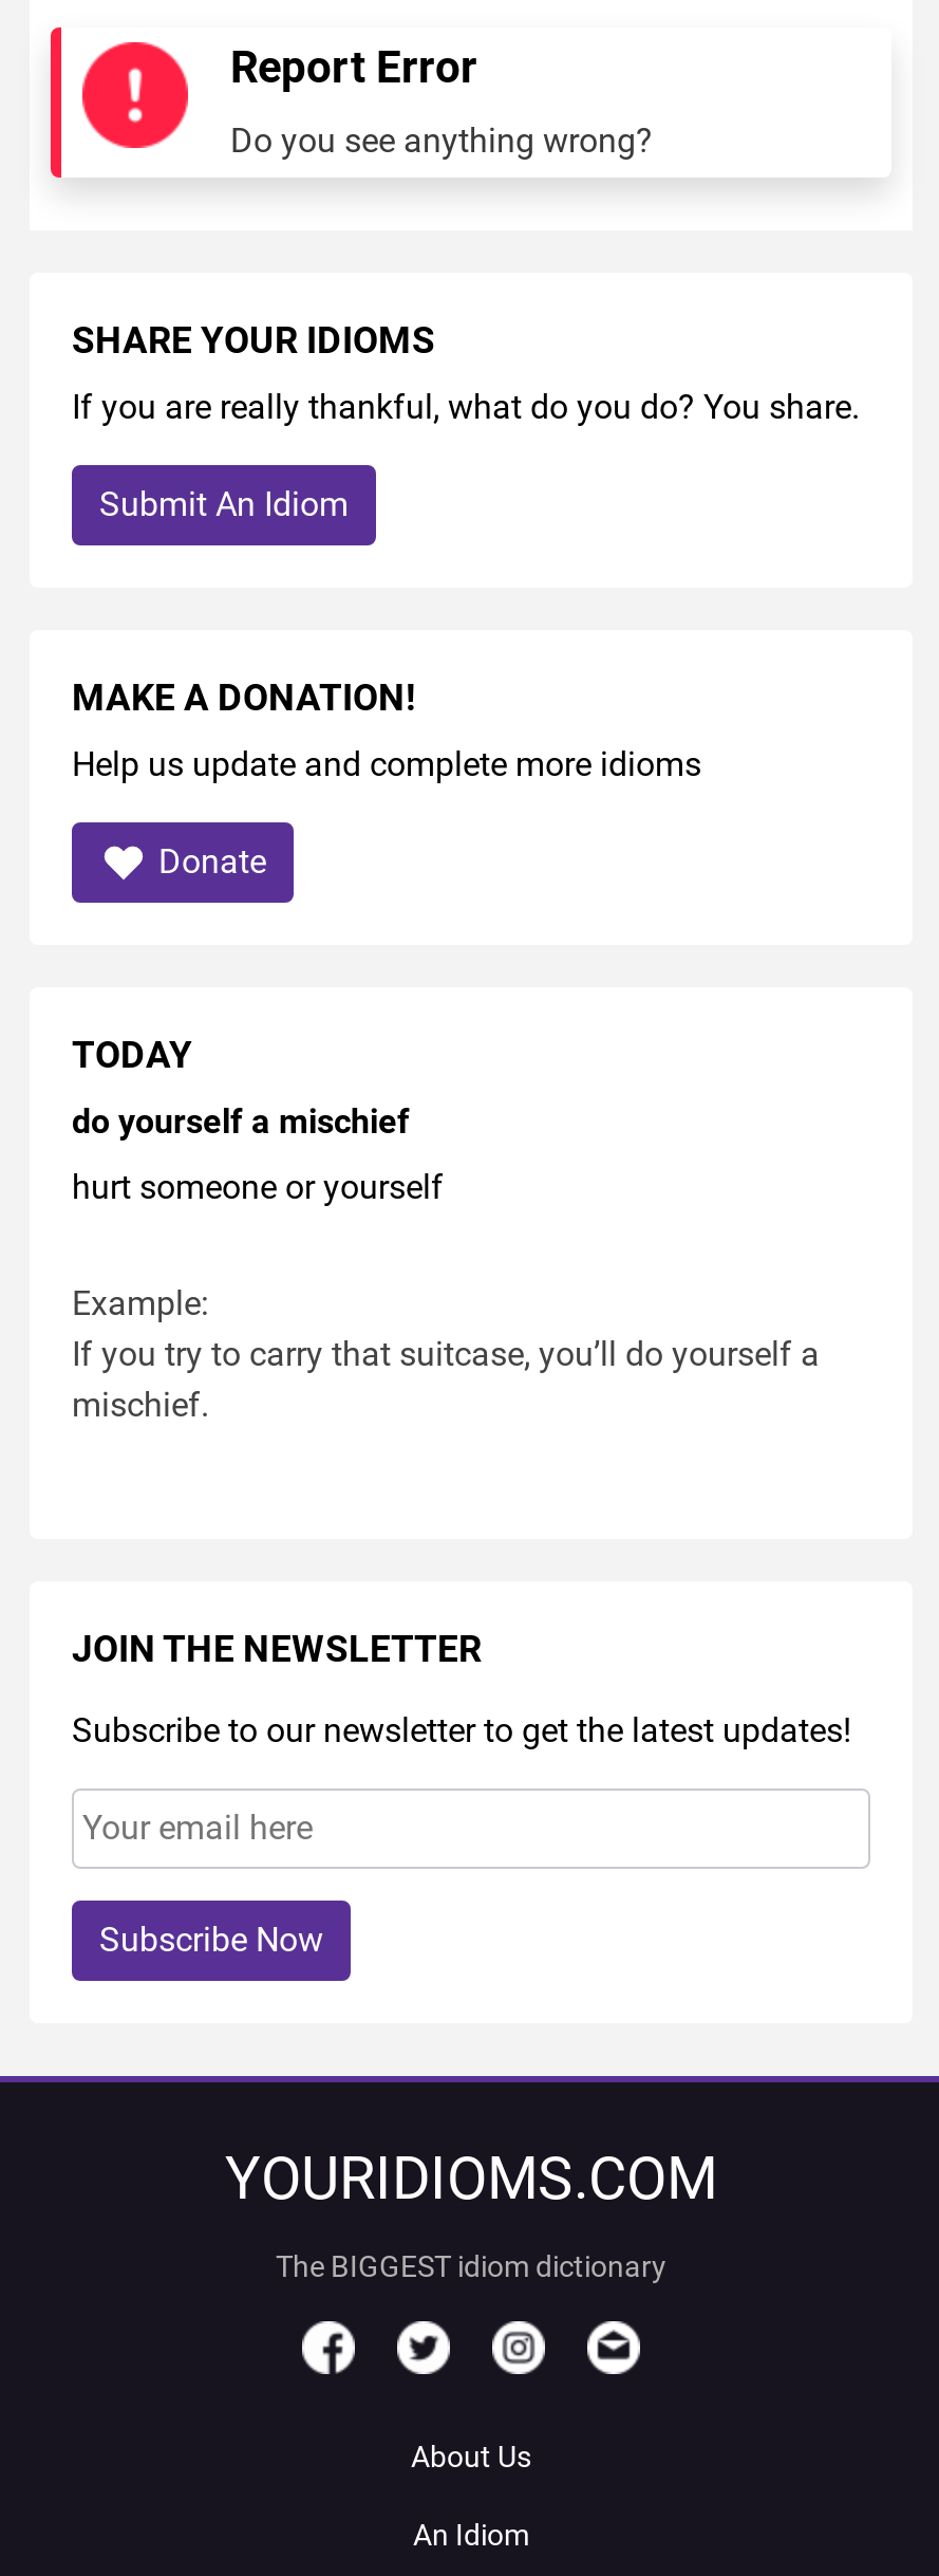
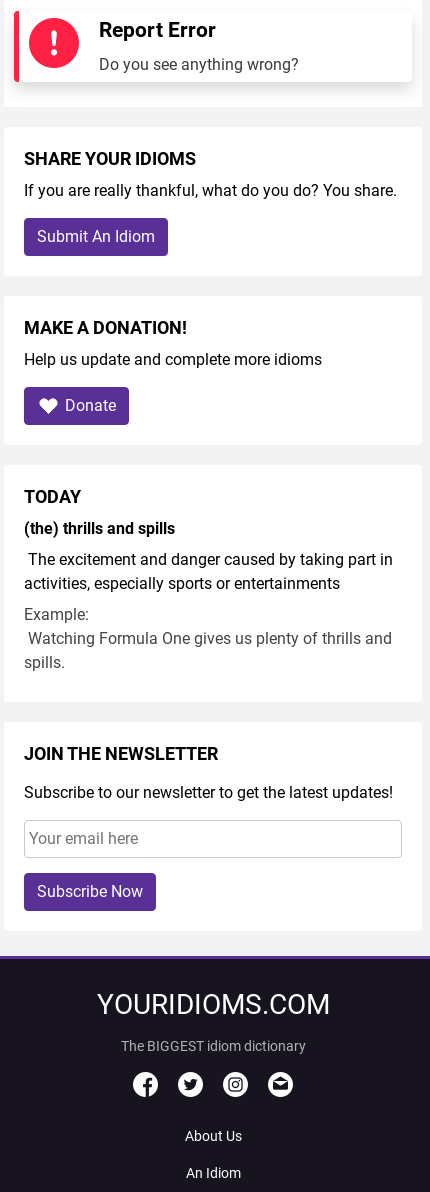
- do yourself a mischief
+ (the) thrills and spills

- hurt someone or yourself
+ The excitement and danger caused by taking part in
+ activities, especially sports or entertainments

- If you try to carry that suitcase, you’ll do yourself a
- mischief.
+ Watching Formula One gives us plenty of thrills and
+ spills.
